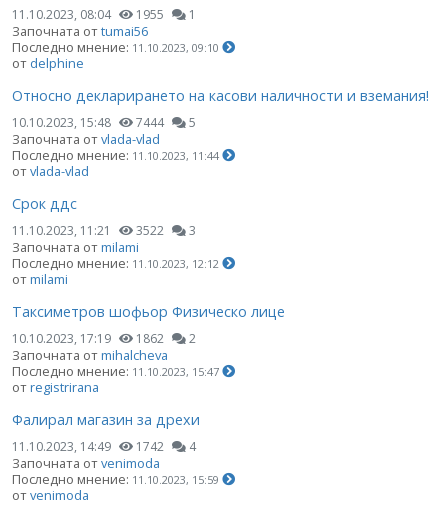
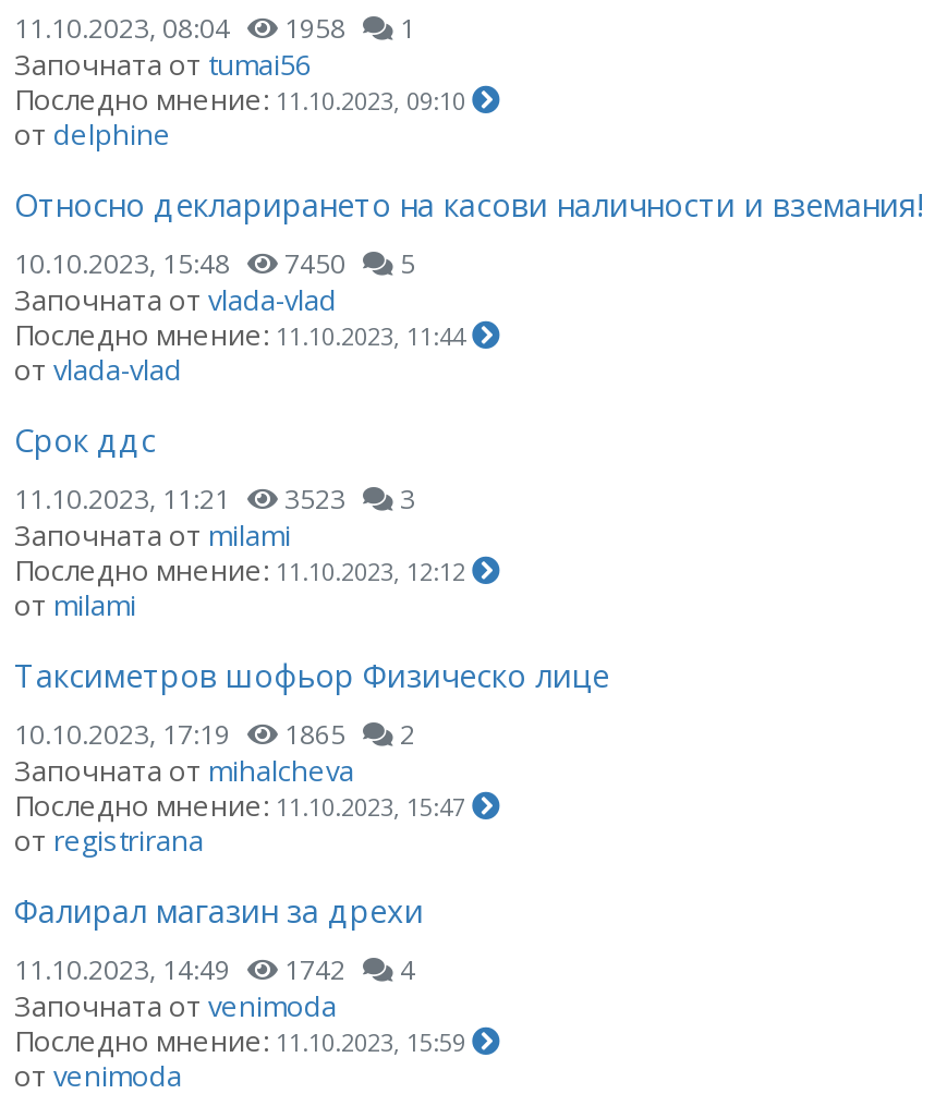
- 11.10.2023, 08:04 1955 1
+ 11.10.2023, 08:04 1958 1

- 10.10.2023, 15:48 7444 5
+ 10.10.2023, 15:48 7450 5

- 11.10.2023, 11:21 3522 3
+ 11.10.2023, 11:21 3523 3

- 10.10.2023, 17:19 1862 2
+ 10.10.2023, 17:19 1865 2
